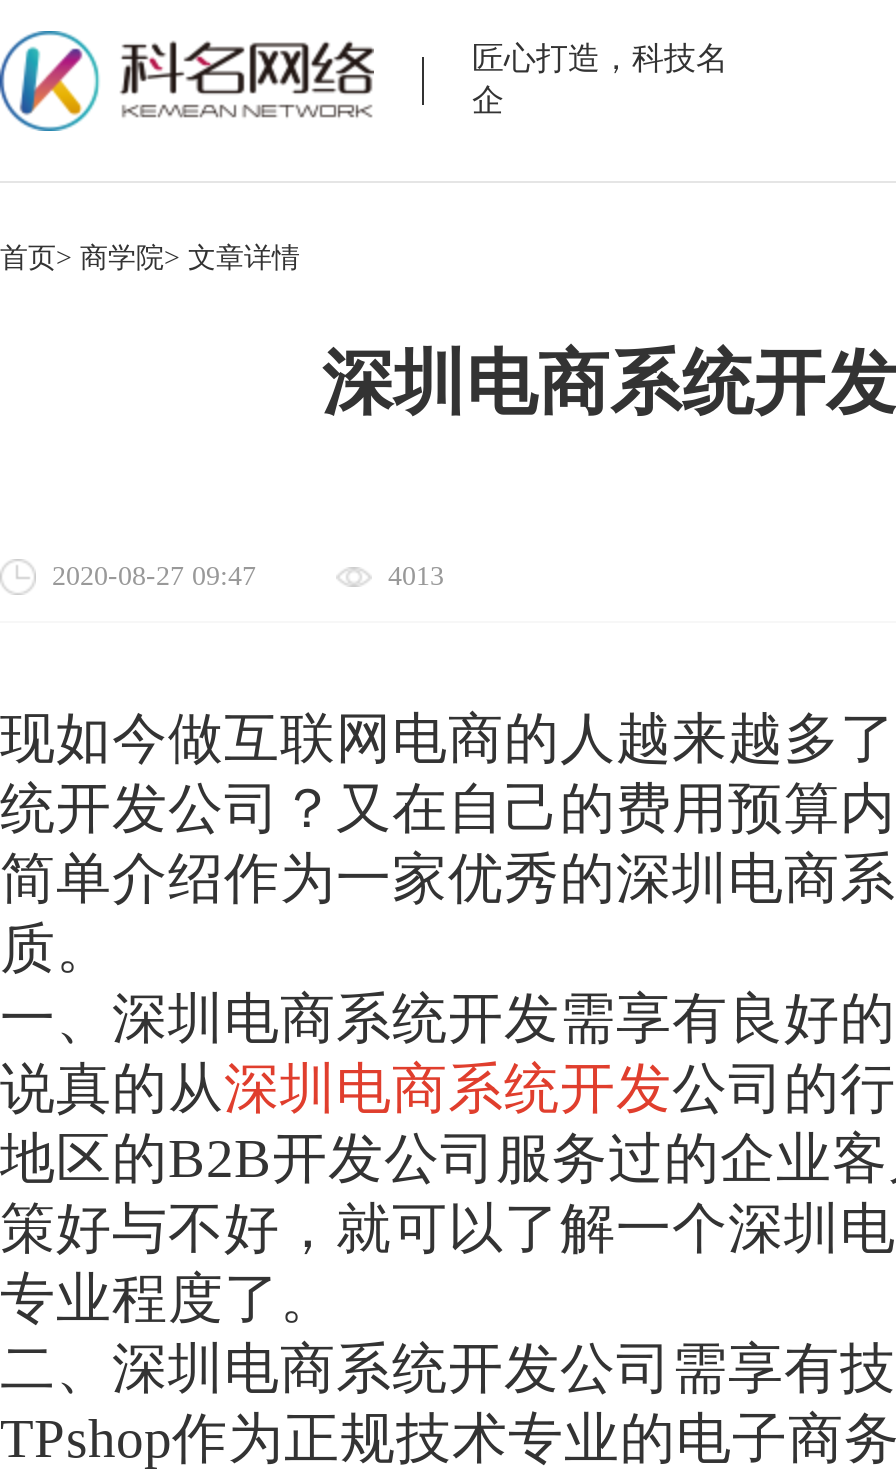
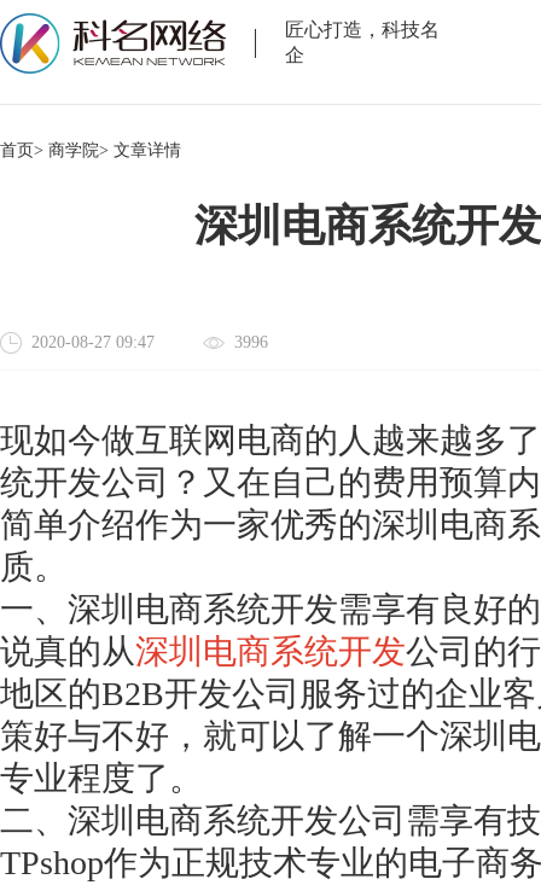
- 4013
+ 3996
